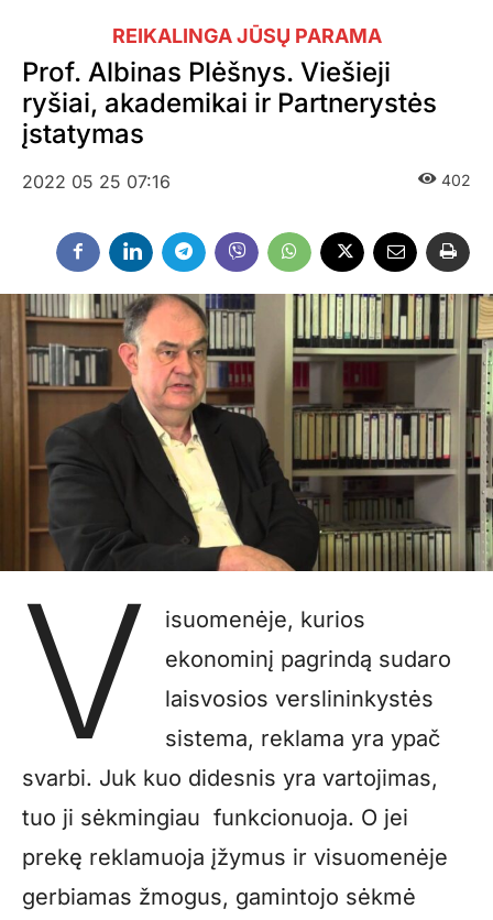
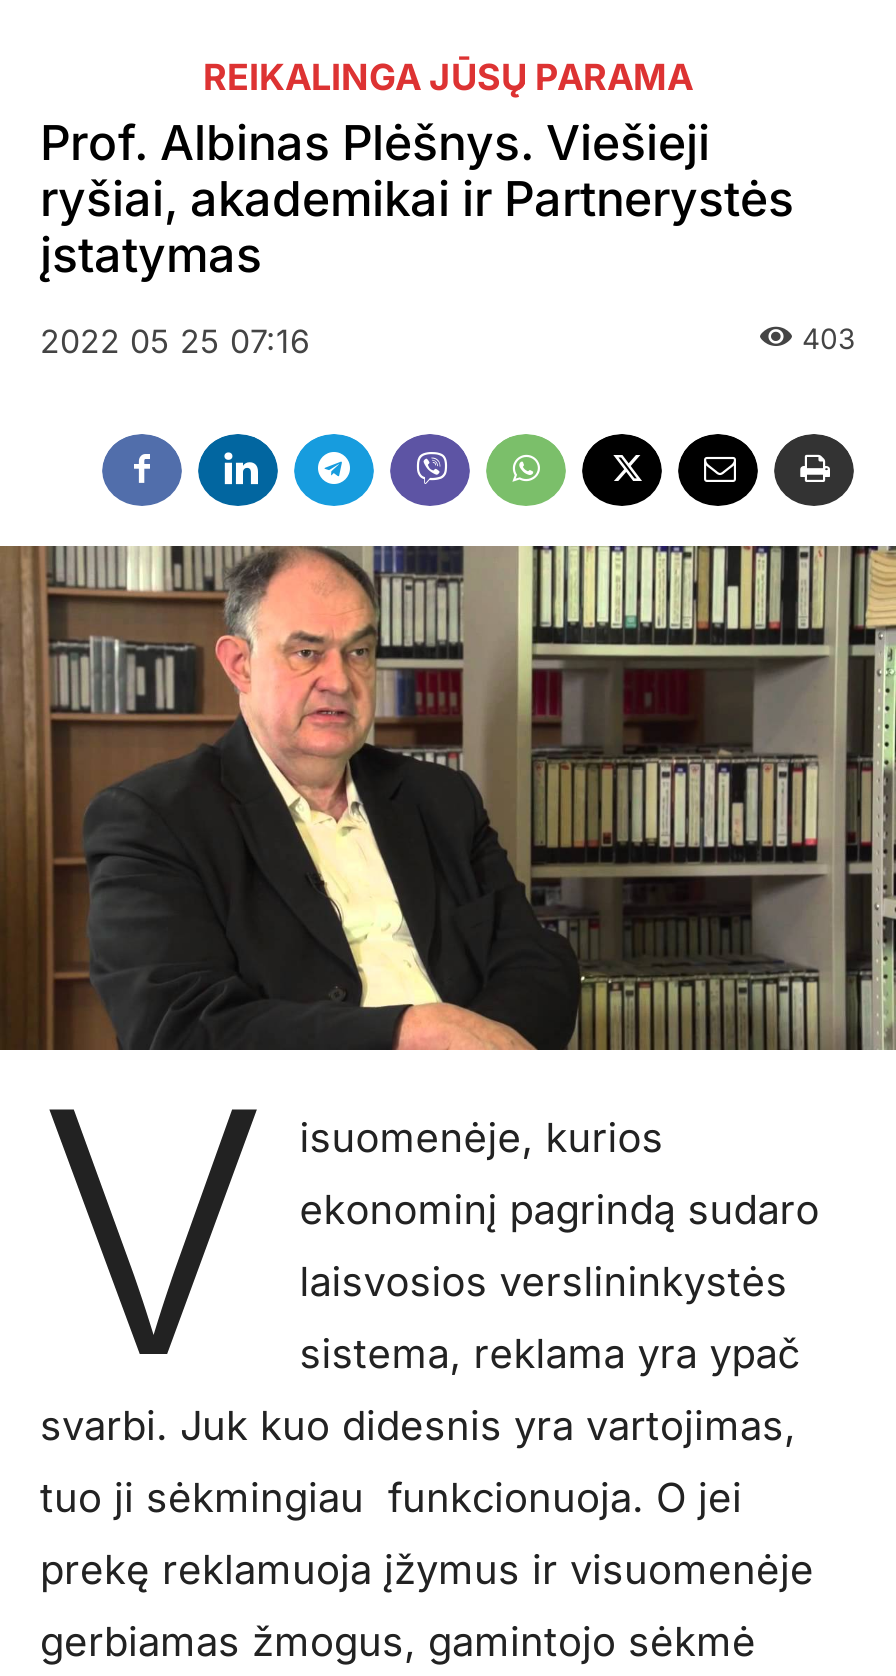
- 402
+ 403
